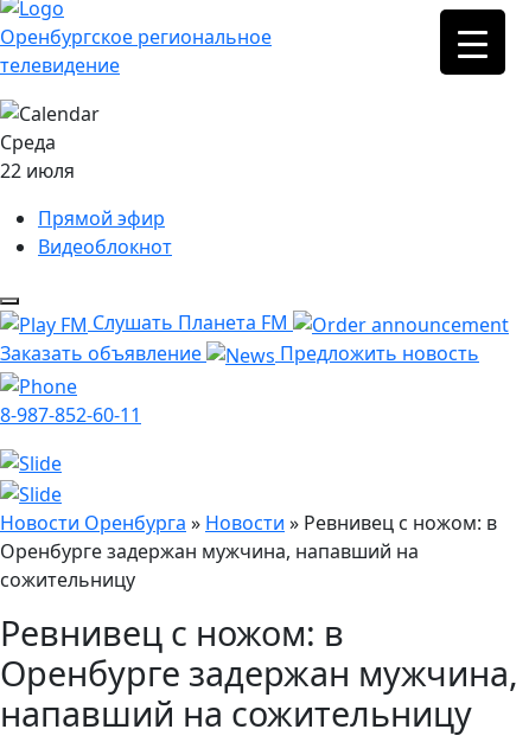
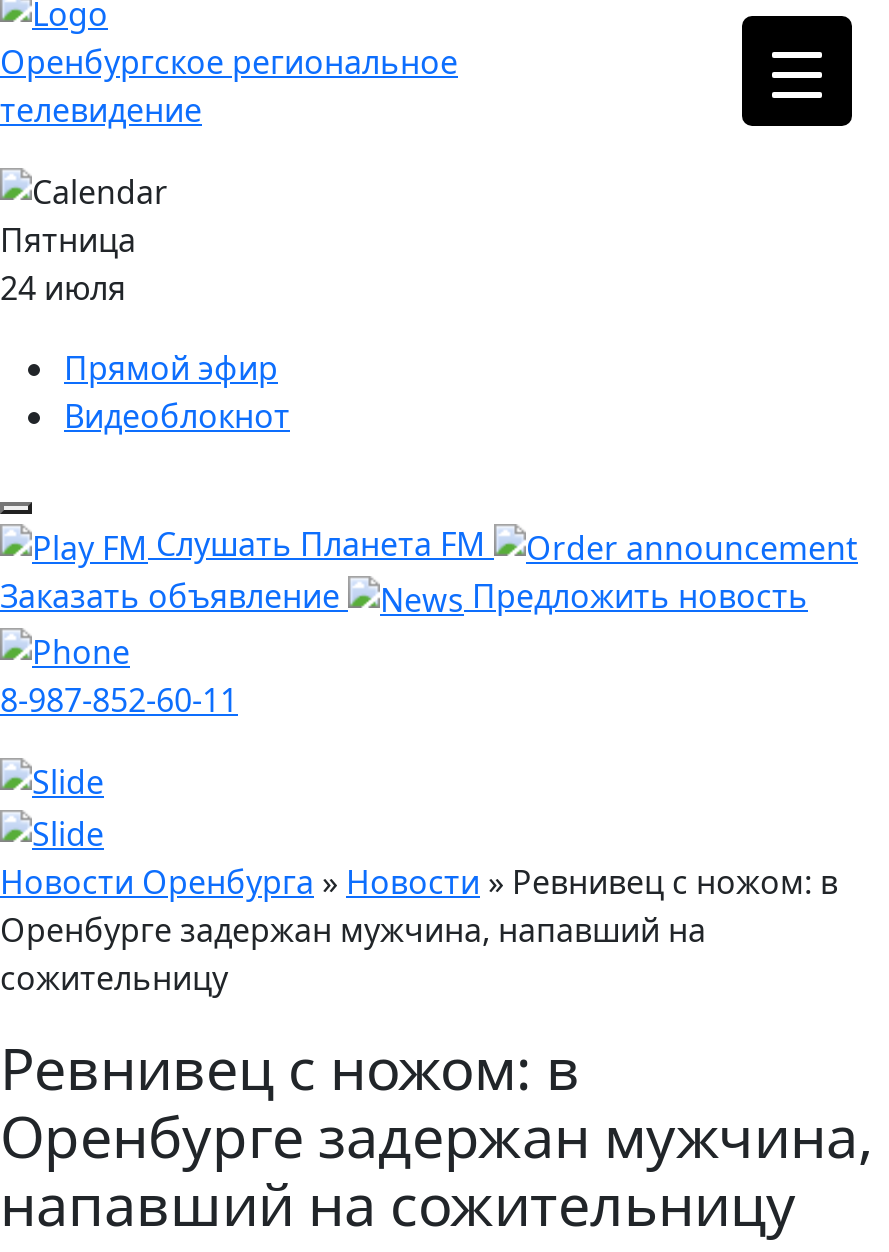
- Среда
- 22 июля
+ Пятница
+ 24 июля
